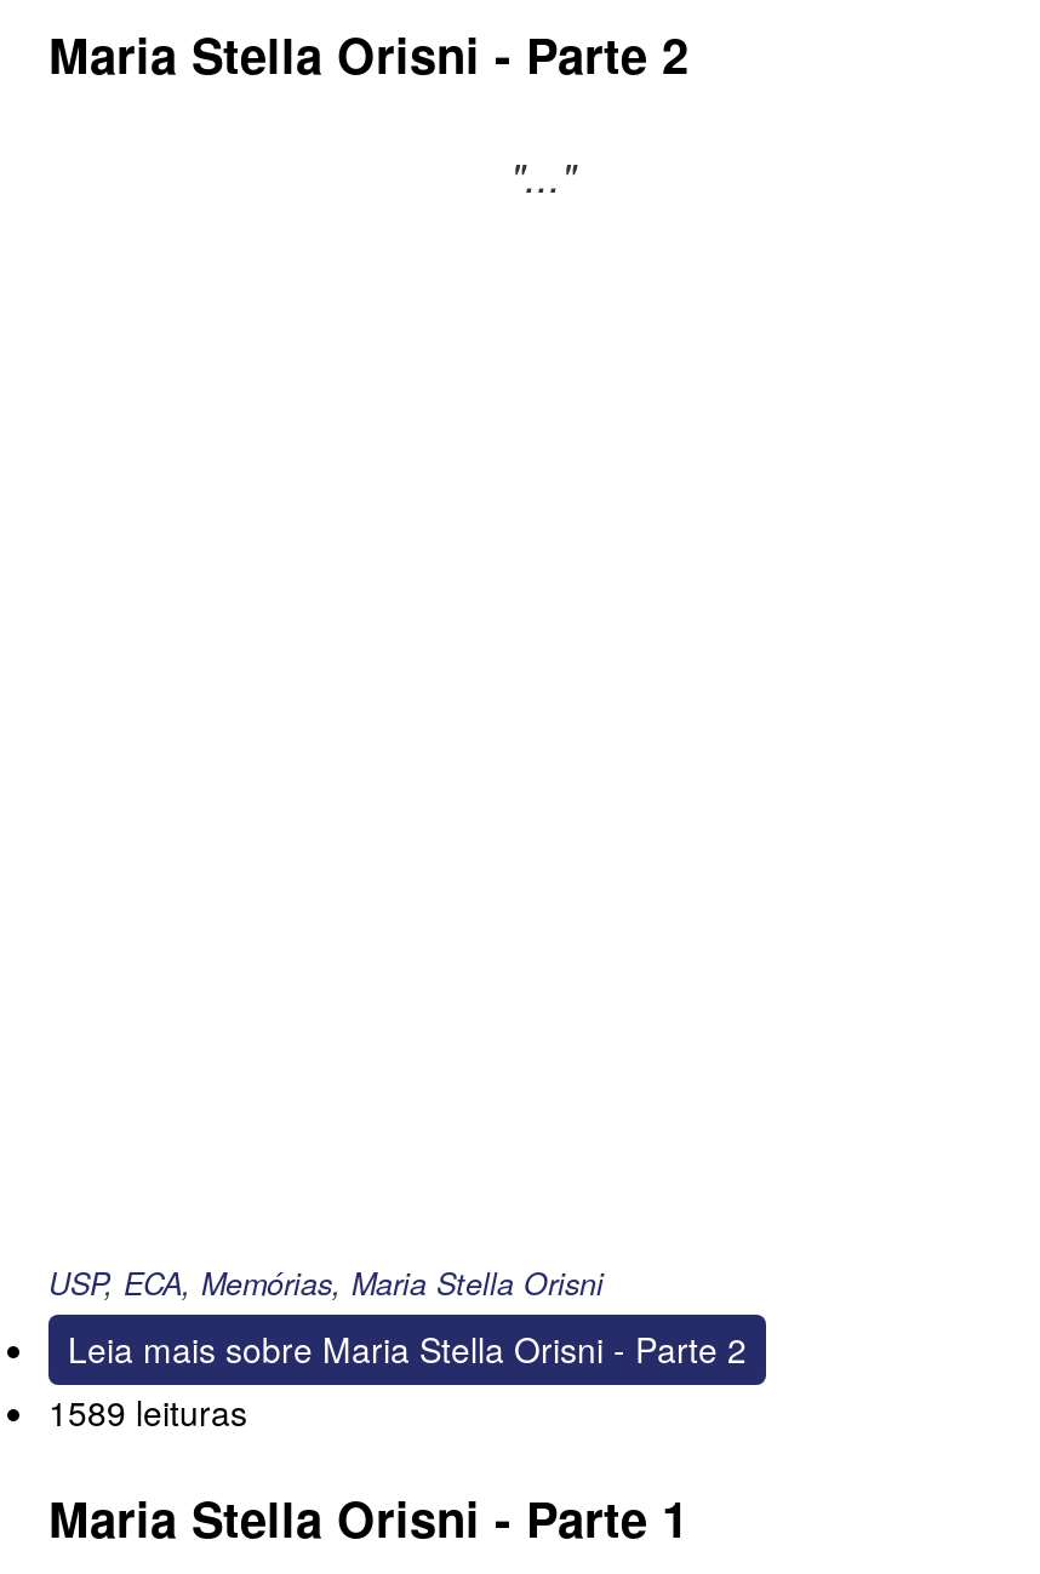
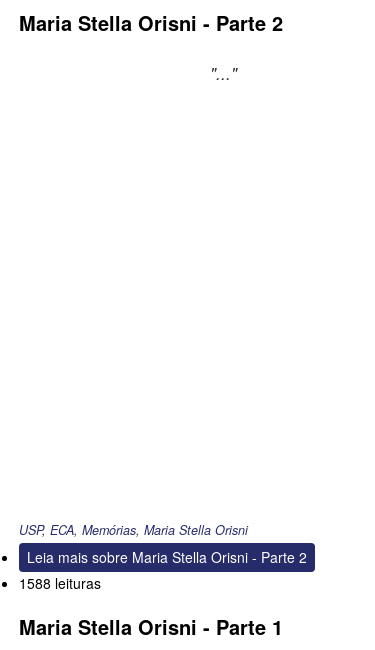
- 1589 leituras
+ 1588 leituras
